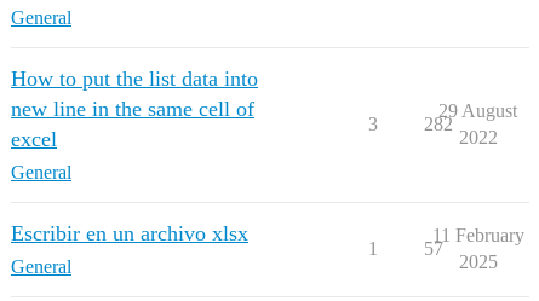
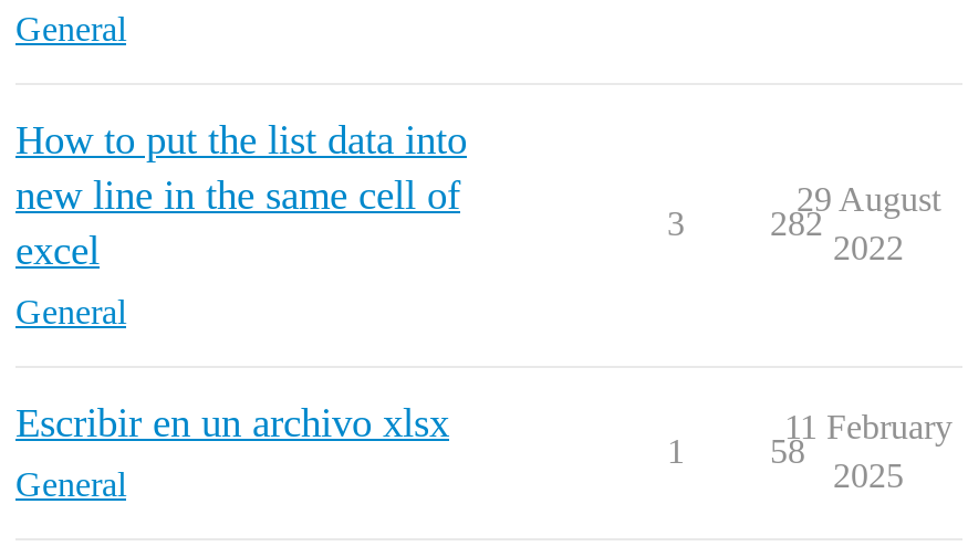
- 57
+ 58
